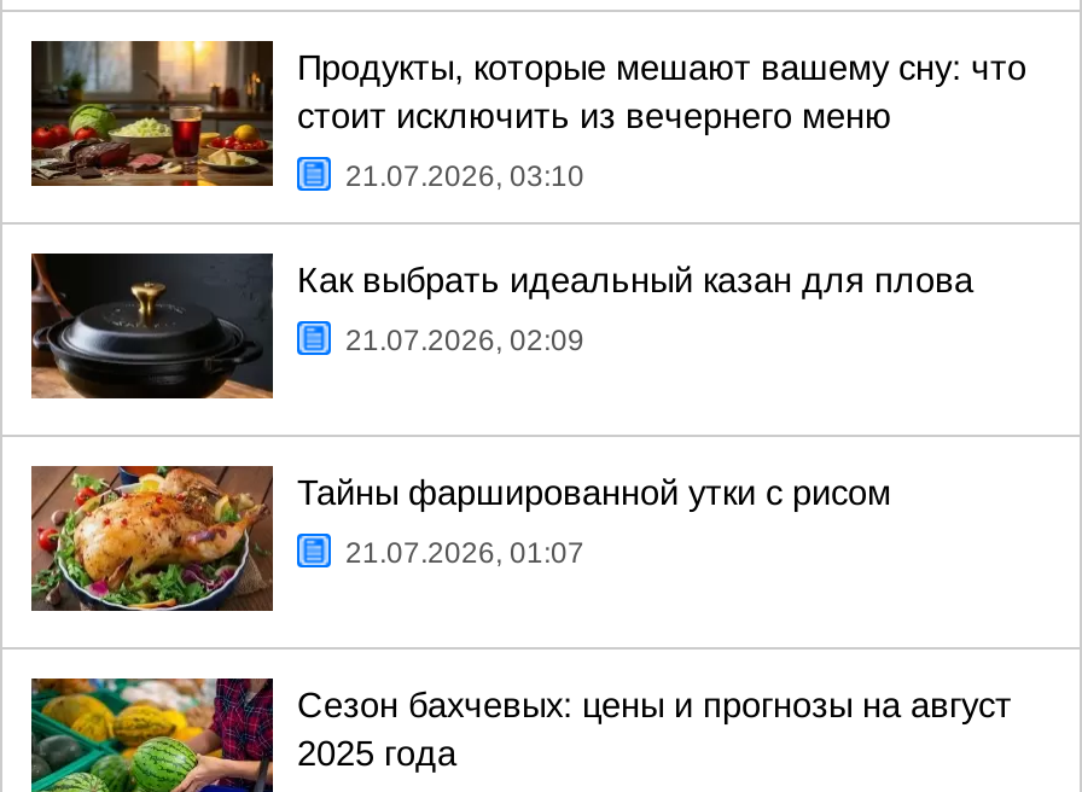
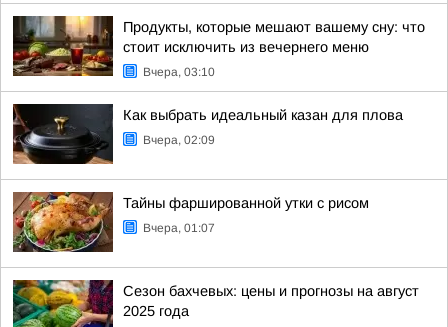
- 21.07.2026, 03:10
+ Вчера, 03:10

- 21.07.2026, 02:09
+ Вчера, 02:09

- 21.07.2026, 01:07
+ Вчера, 01:07
